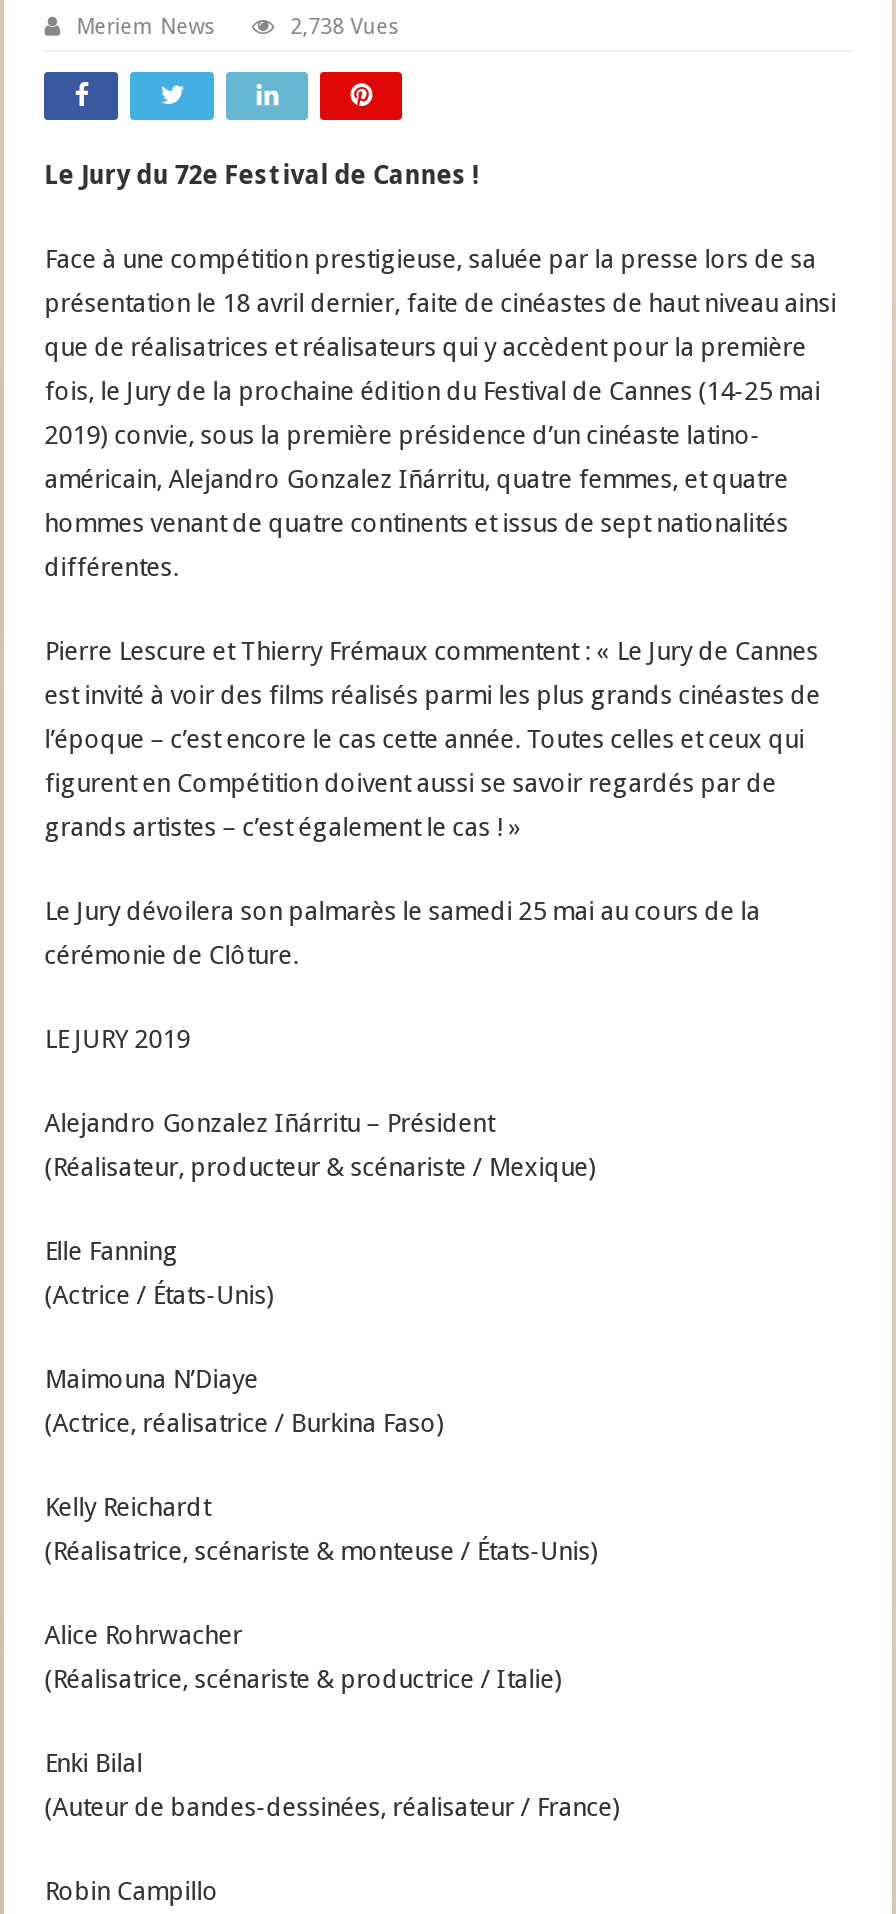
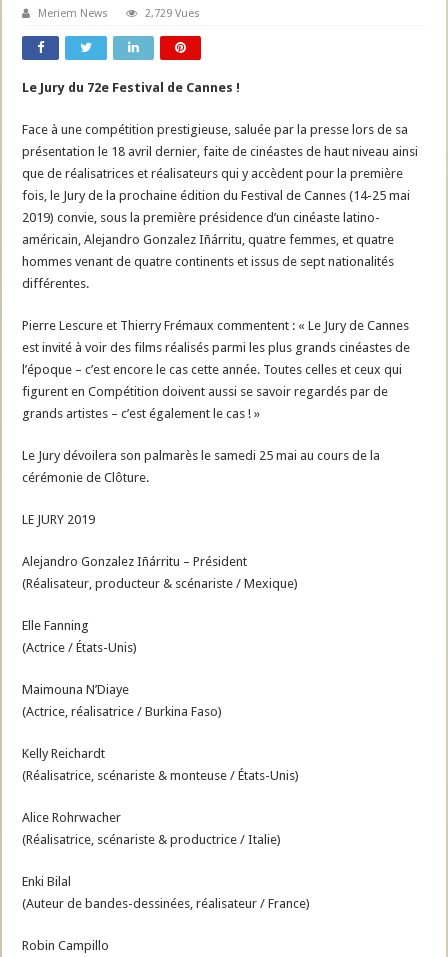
- 2,738 Vues
+ 2,729 Vues
